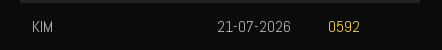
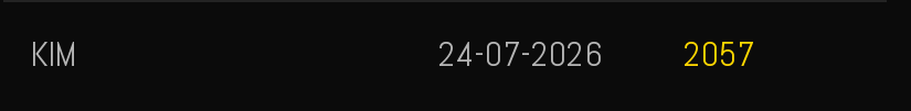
- 21-07-2026
+ 24-07-2026

- 0592
+ 2057
